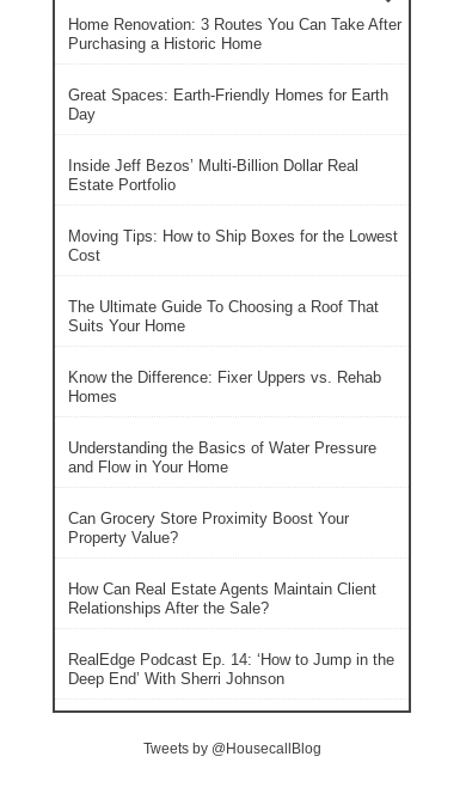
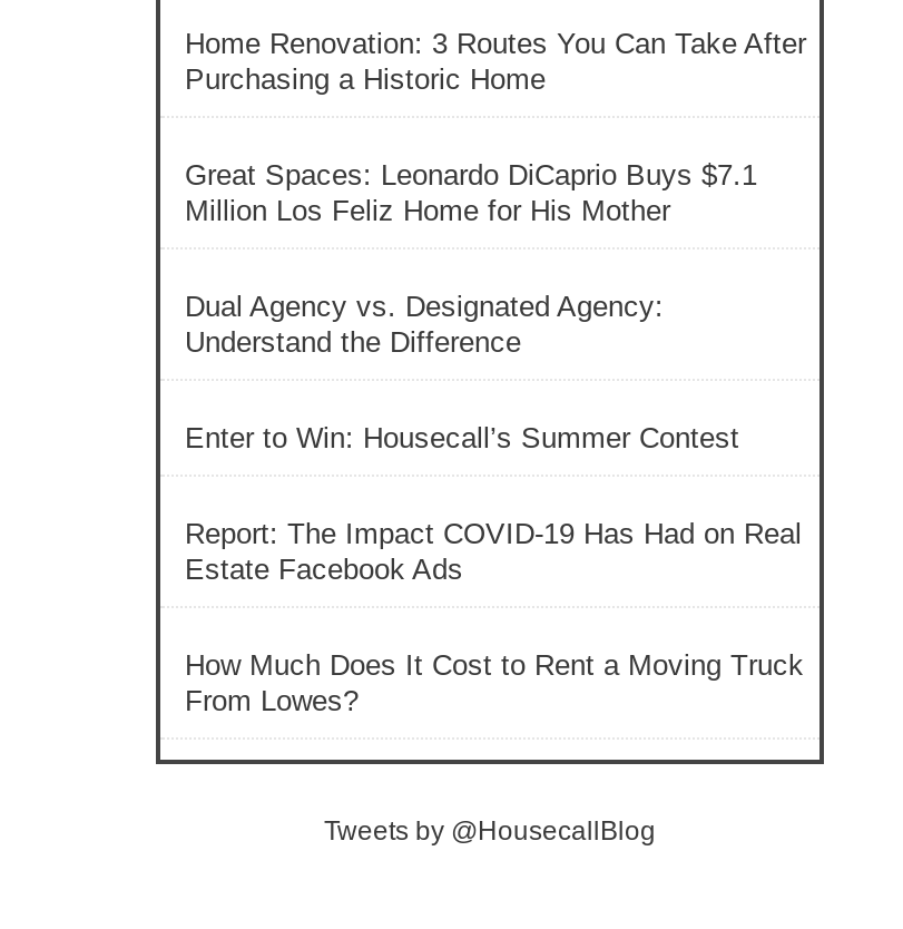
- Great Spaces: Earth-Friendly Homes for Earth
- Day
- Inside Jeff Bezos’ Multi-Billion Dollar Real
- Estate Portfolio
- Moving Tips: How to Ship Boxes for the Lowest
- Cost
- The Ultimate Guide To Choosing a Roof That
- Suits Your Home
- Know the Difference: Fixer Uppers vs. Rehab
- Homes
- Understanding the Basics of Water Pressure
- and Flow in Your Home
- Can Grocery Store Proximity Boost Your
- Property Value?
- How Can Real Estate Agents Maintain Client
- Relationships After the Sale?
- RealEdge Podcast Ep. 14: ‘How to Jump in the
- Deep End’ With Sherri Johnson
+ Great Spaces: Leonardo DiCaprio Buys $7.1
+ Million Los Feliz Home for His Mother
+ Dual Agency vs. Designated Agency:
+ Understand the Difference
+ Enter to Win: Housecall’s Summer Contest
+ Report: The Impact COVID-19 Has Had on Real
+ Estate Facebook Ads
+ How Much Does It Cost to Rent a Moving Truck
+ From Lowes?
